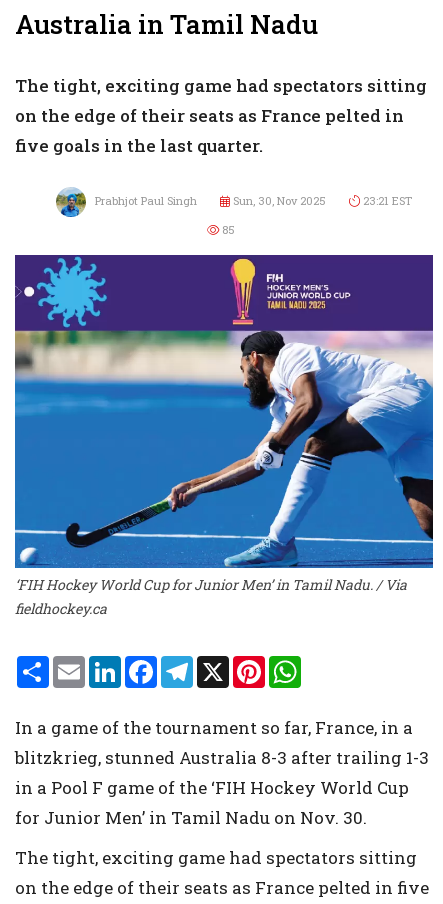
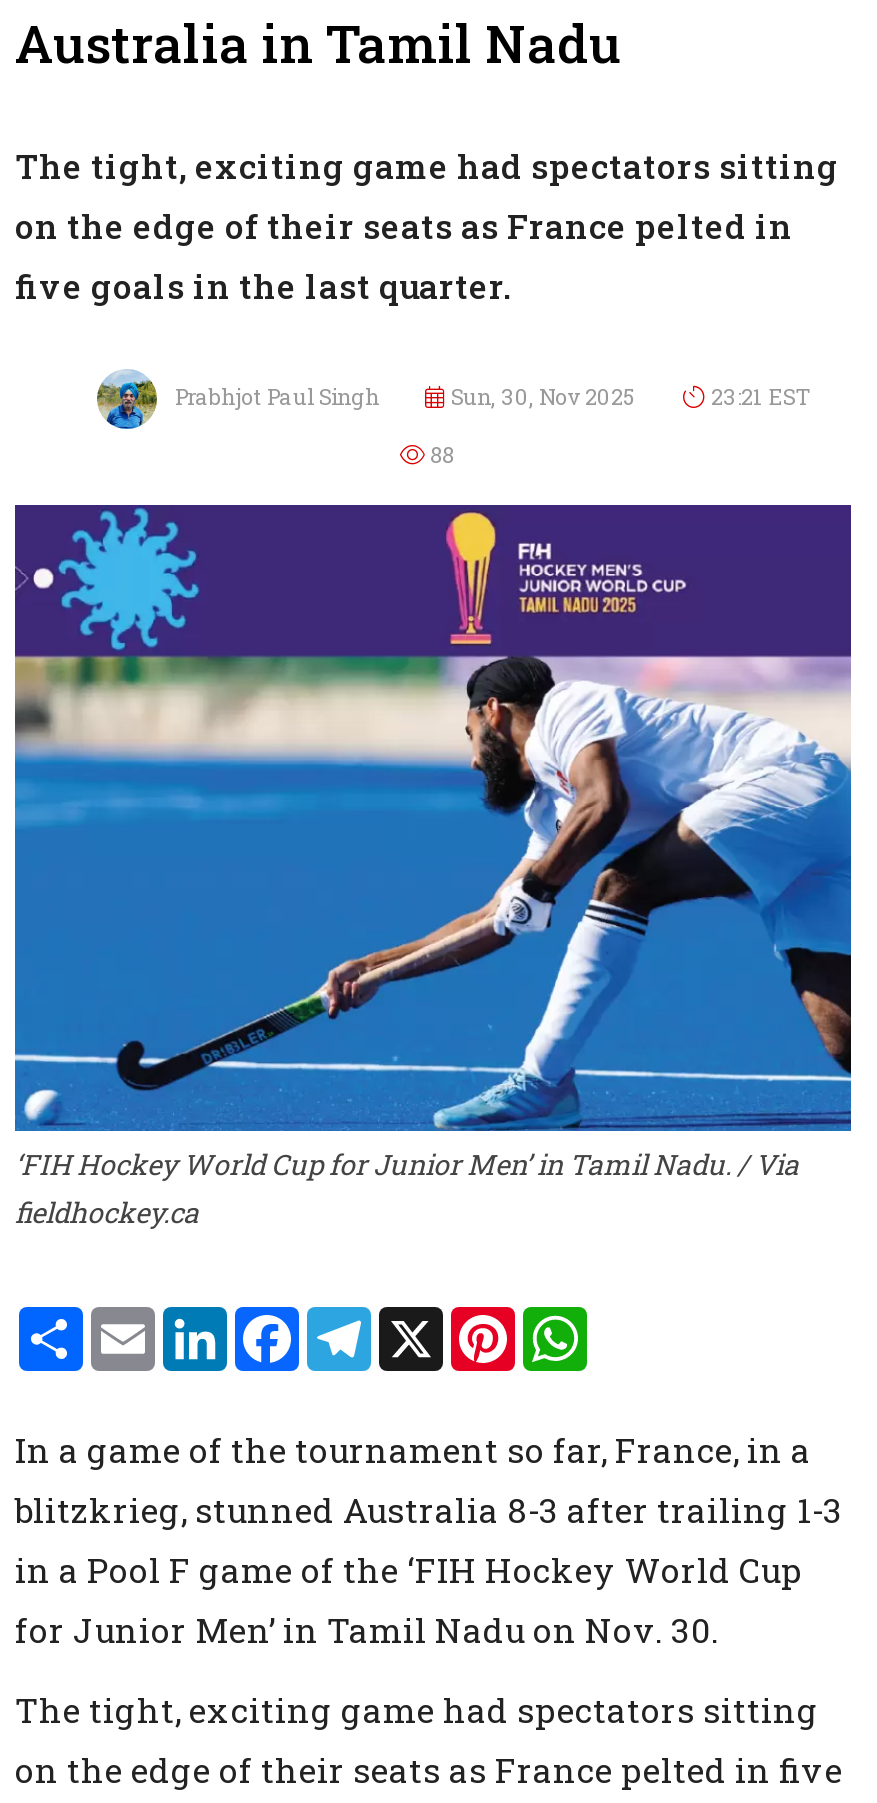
- 85
+ 88
